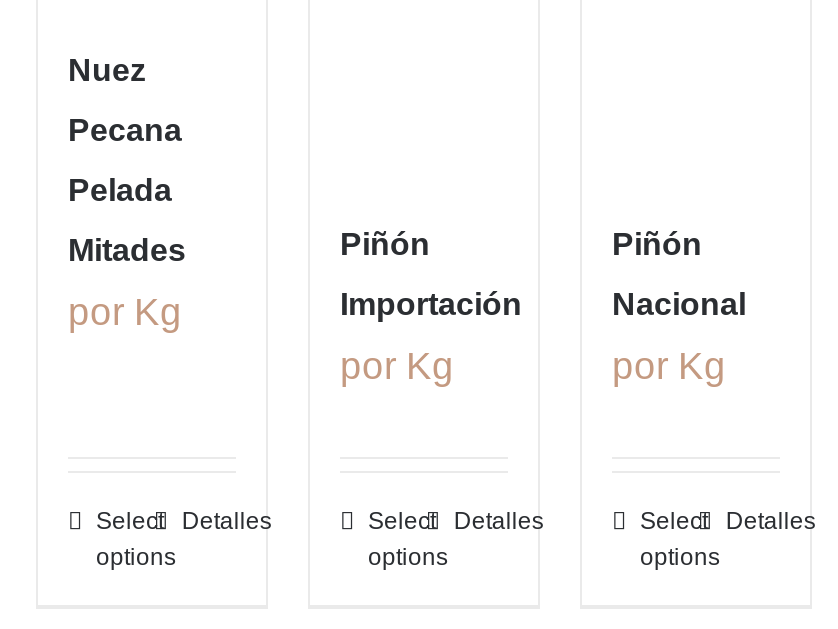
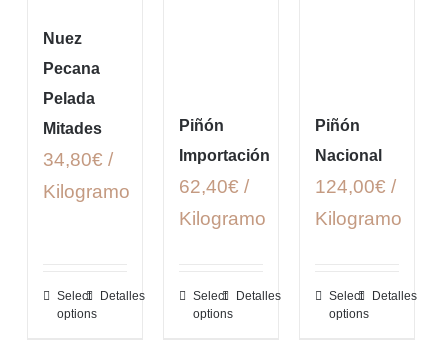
- por Kg
+ 34,80€ /
+ Kilogramo

- por Kg
+ 62,40€ /
+ Kilogramo

- por Kg
+ 124,00€ /
+ Kilogramo
